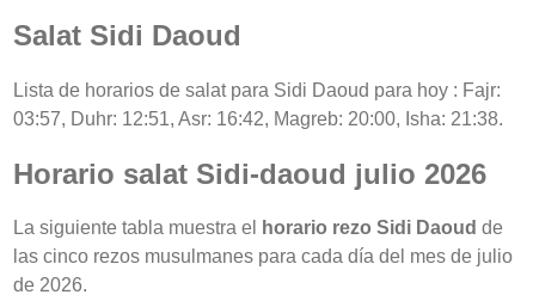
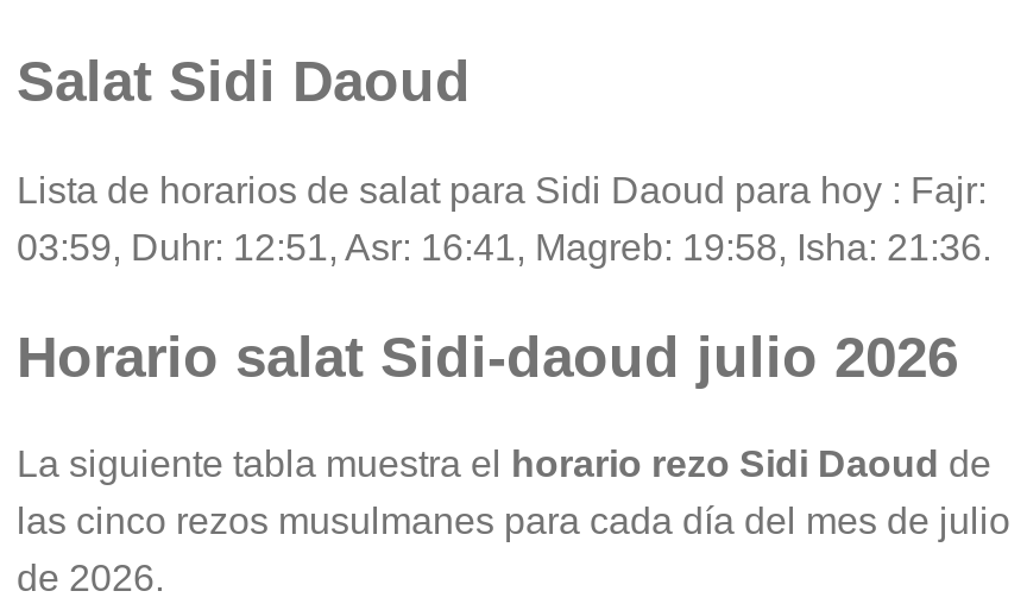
- 03:57, Duhr: 12:51, Asr: 16:42, Magreb: 20:00, Isha: 21:38.
+ 03:59, Duhr: 12:51, Asr: 16:41, Magreb: 19:58, Isha: 21:36.
